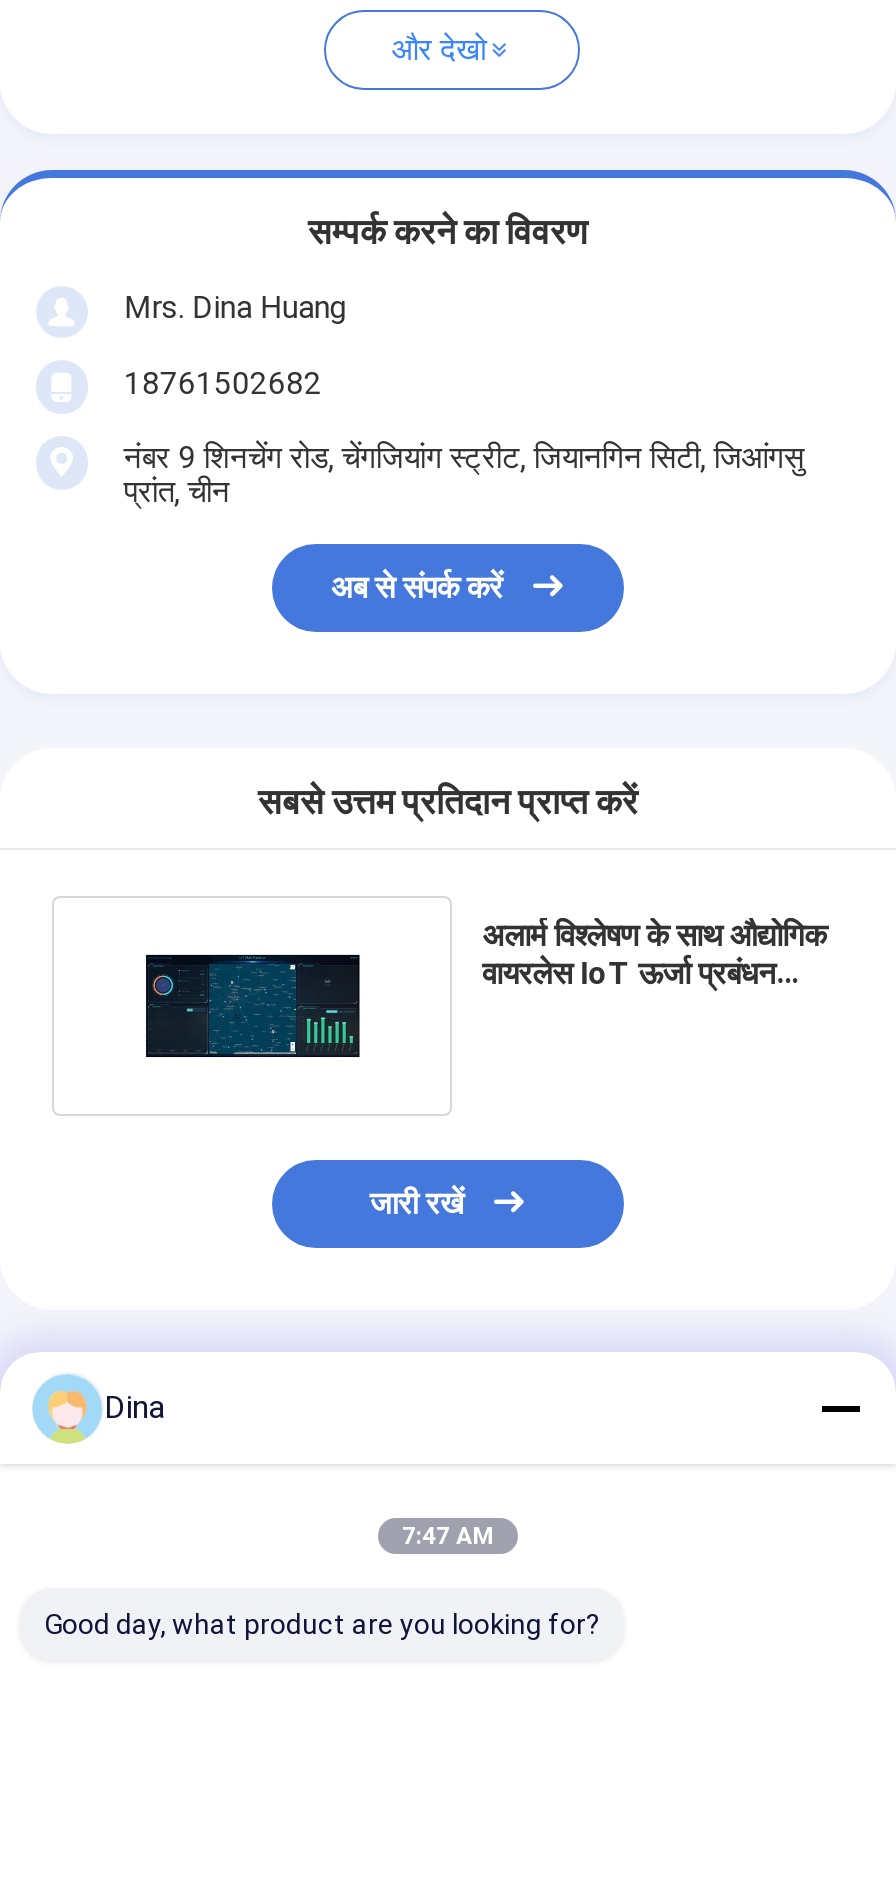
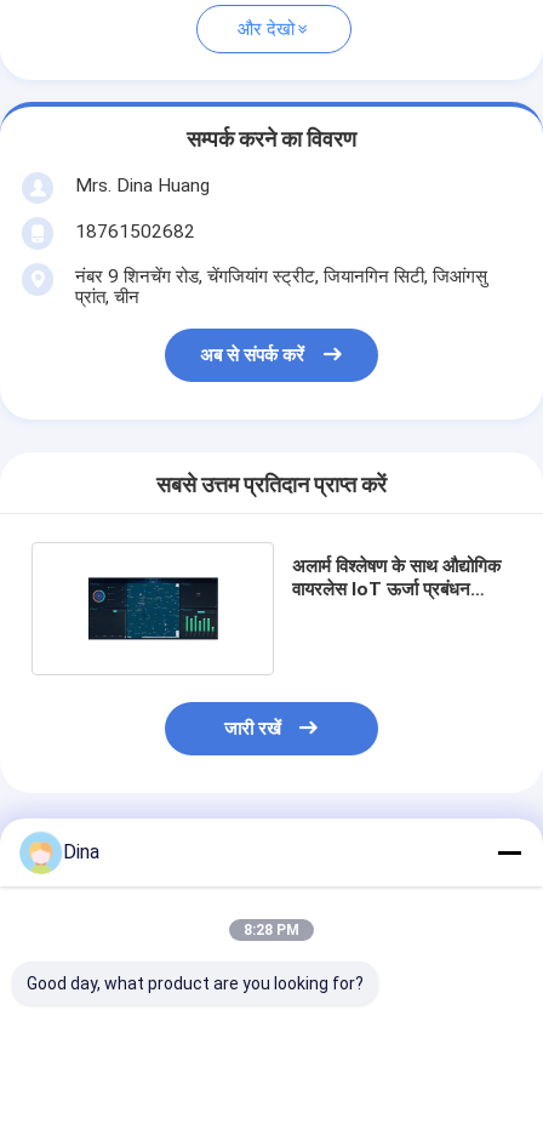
- 7:47 AM
+ 8:28 PM
